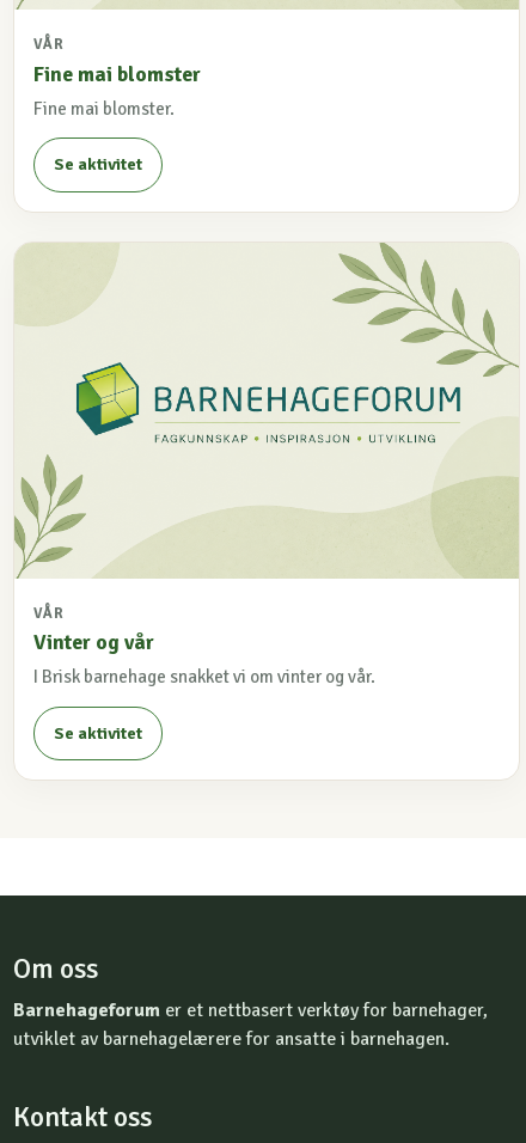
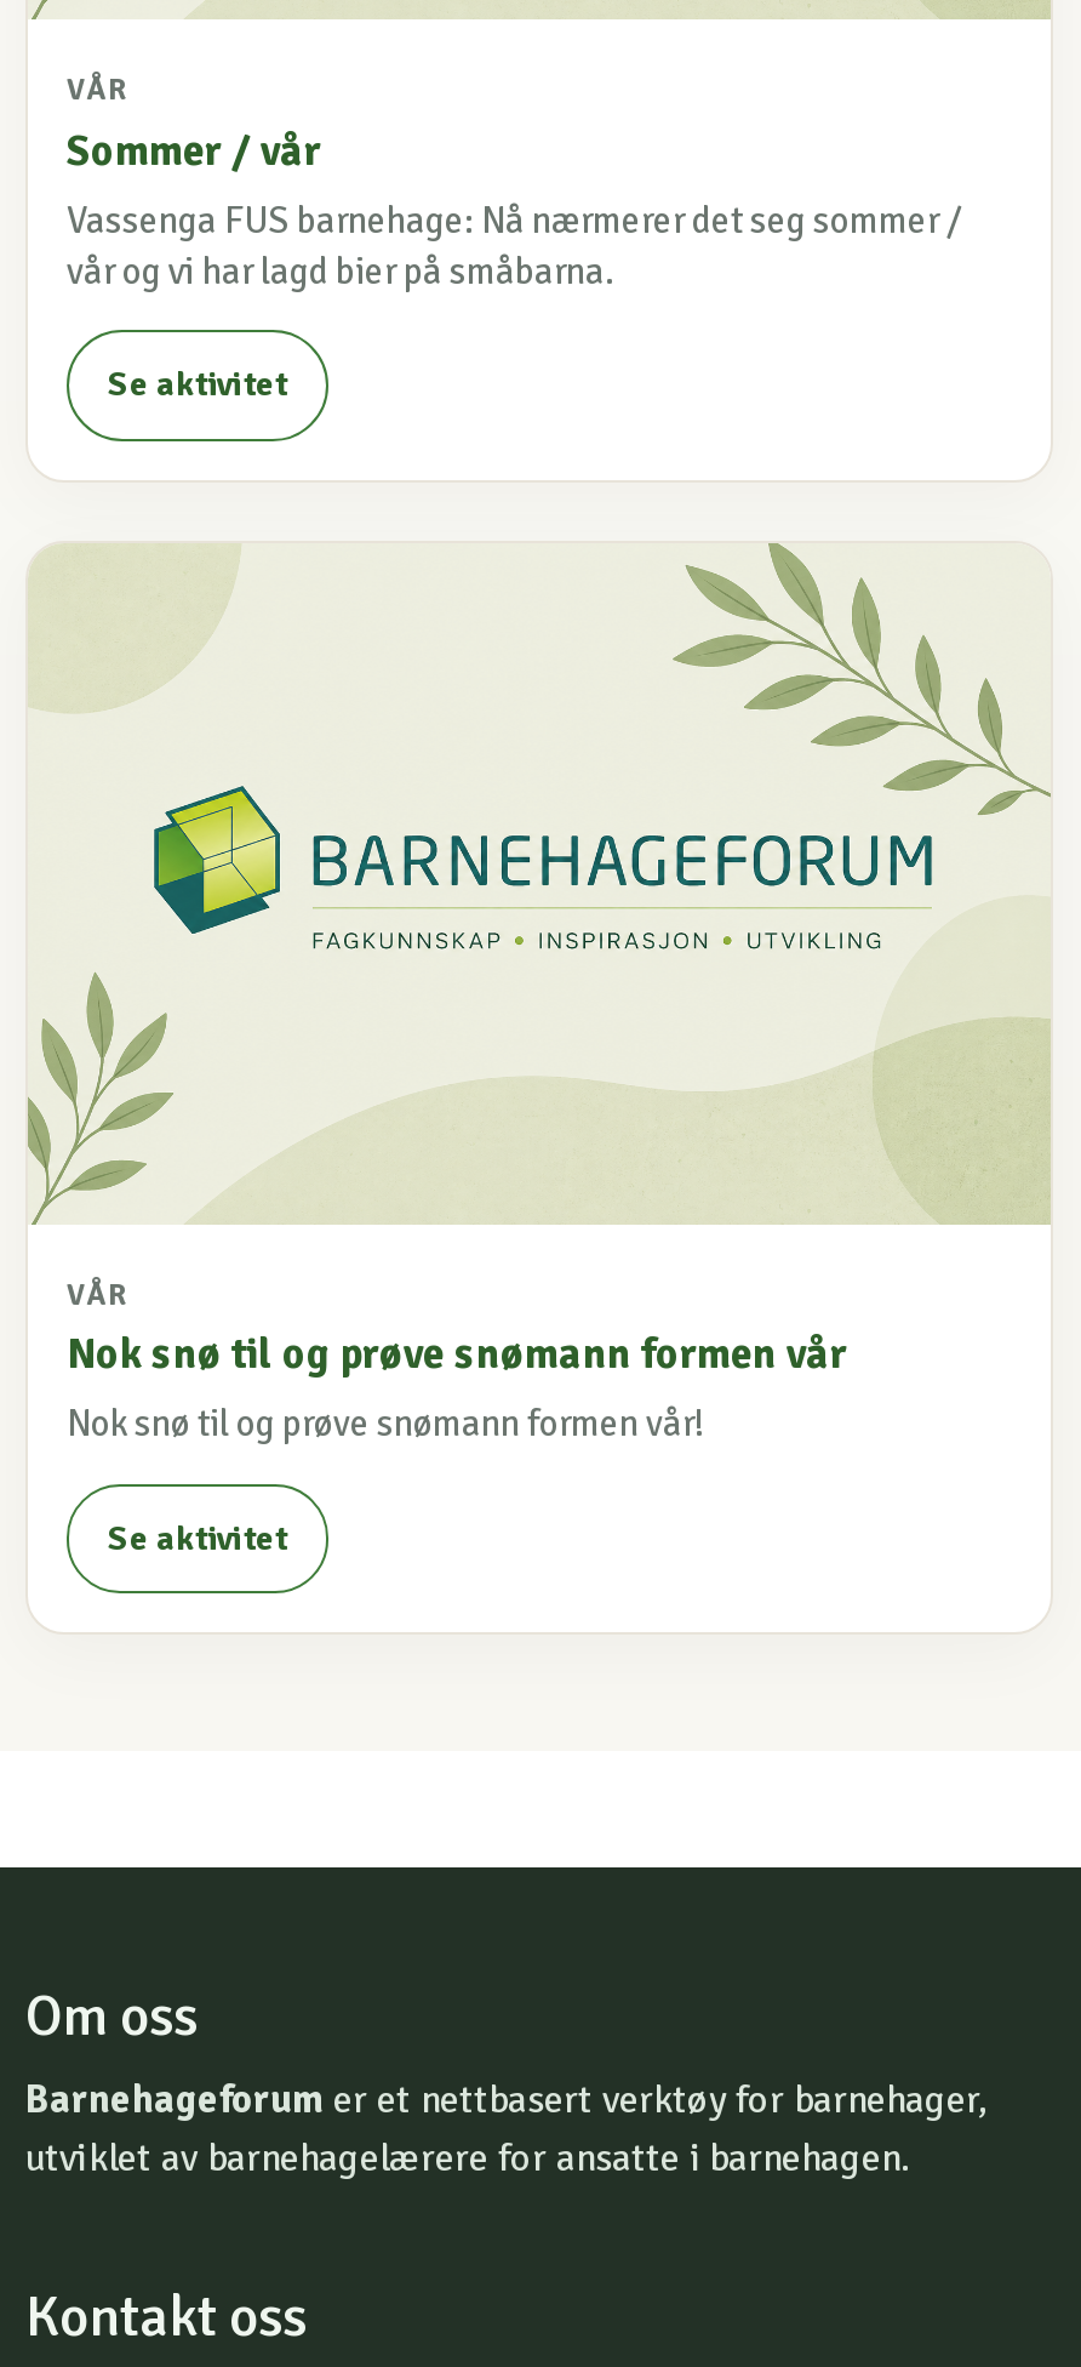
- Fine mai blomster
- Fine mai blomster.
+ Sommer / vår
+ Vassenga FUS barnehage: Nå nærmerer det seg sommer /
+ vår og vi har lagd bier på småbarna.

- Vinter og vår
- I Brisk barnehage snakket vi om vinter og vår.
+ Nok snø til og prøve snømann formen vår
+ Nok snø til og prøve snømann formen vår!
